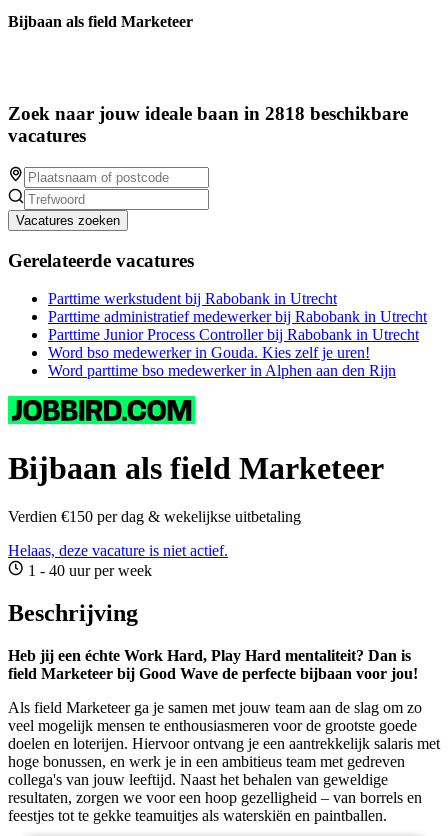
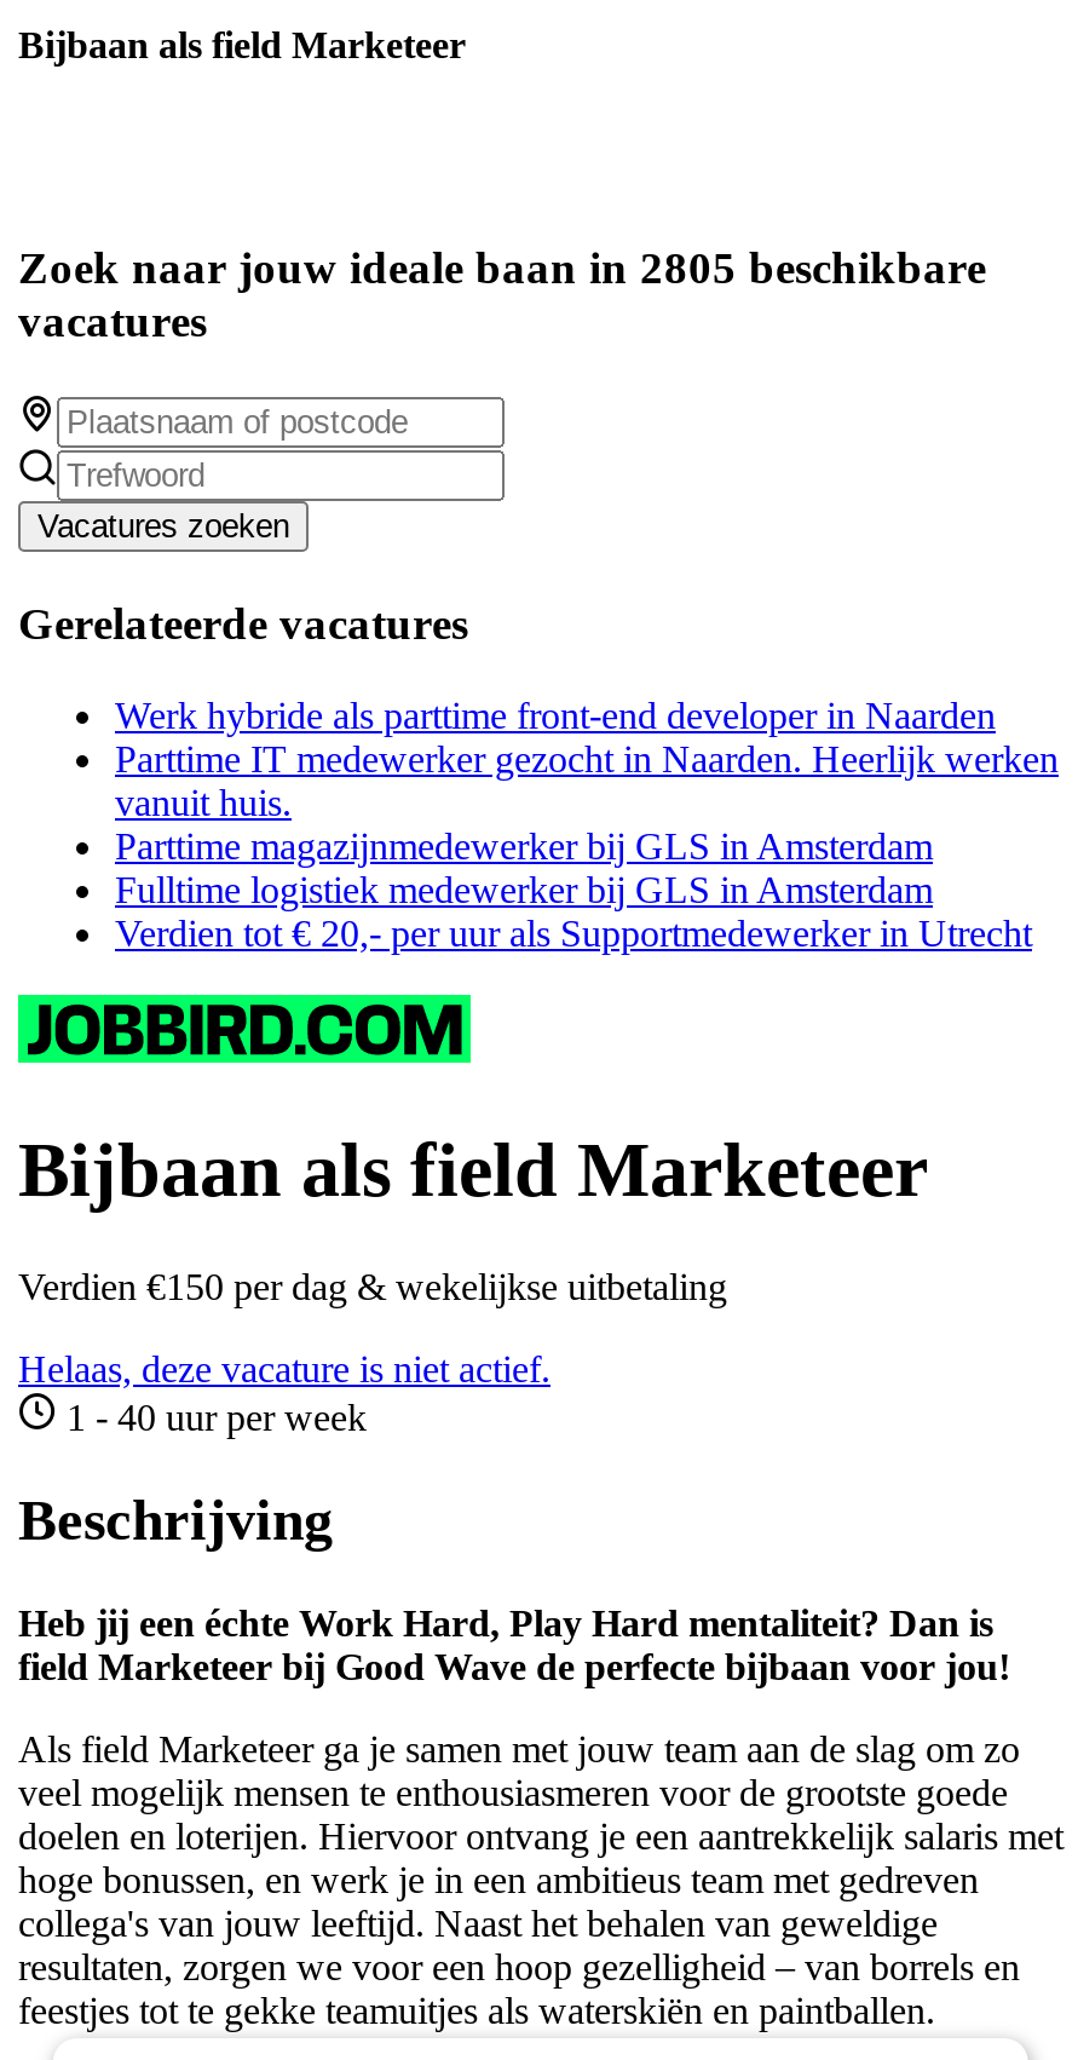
- Zoek naar jouw ideale baan in 2818 beschikbare
+ Zoek naar jouw ideale baan in 2805 beschikbare

- Parttime werkstudent bij Rabobank in Utrecht
- Parttime administratief medewerker bij Rabobank in Utrecht
- Parttime Junior Process Controller bij Rabobank in Utrecht
- Word bso medewerker in Gouda. Kies zelf je uren!
- Word parttime bso medewerker in Alphen aan den Rijn
+ Werk hybride als parttime front-end developer in Naarden
+ Parttime IT medewerker gezocht in Naarden. Heerlijk werken
+ vanuit huis.
+ Parttime magazijnmedewerker bij GLS in Amsterdam
+ Fulltime logistiek medewerker bij GLS in Amsterdam
+ Verdien tot € 20,- per uur als Supportmedewerker in Utrecht
